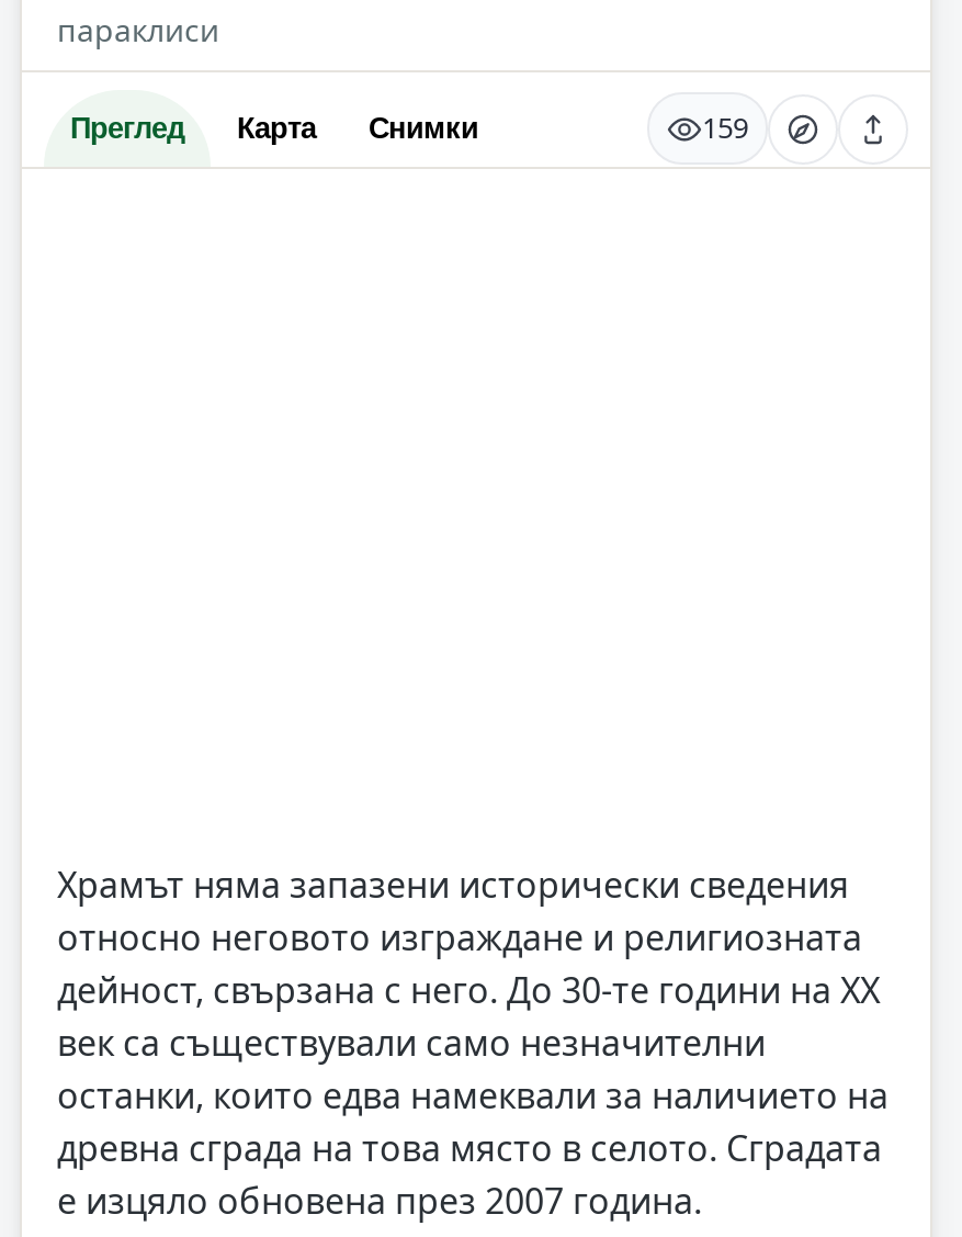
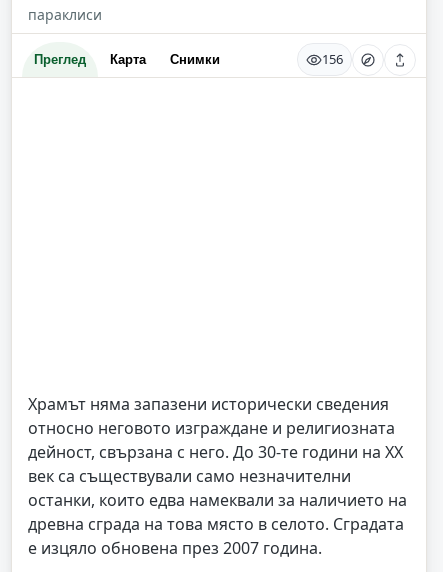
- 159
+ 156
